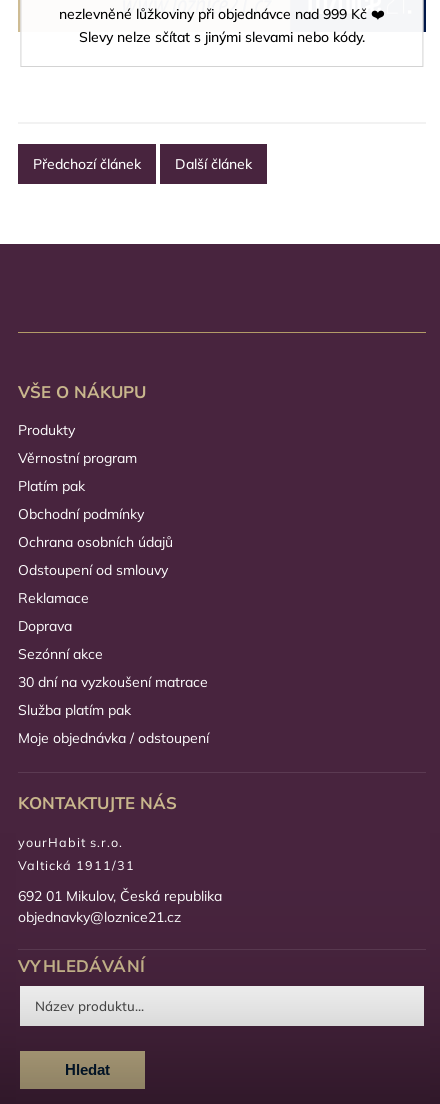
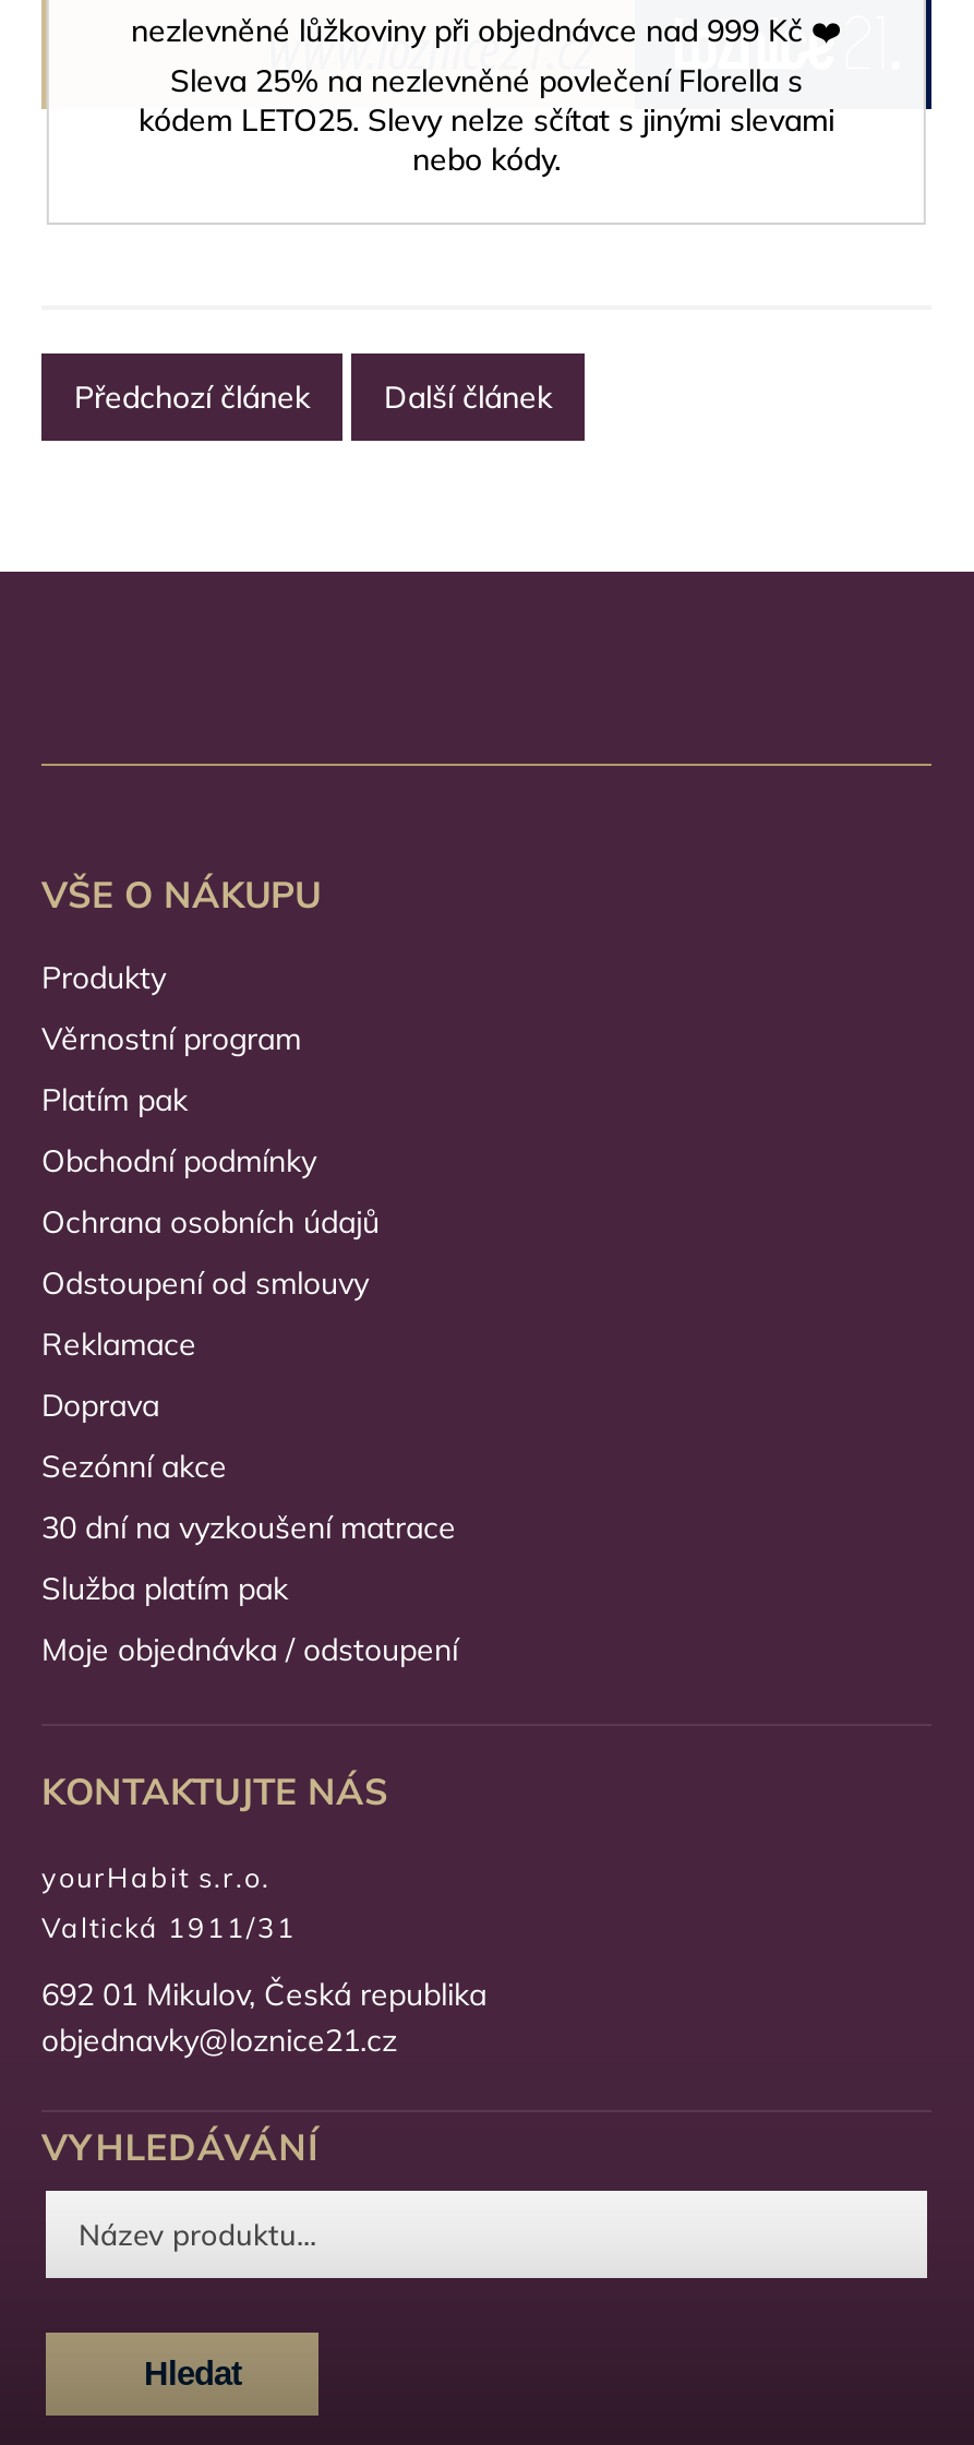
- Slevy nelze sčítat s jinými slevami nebo kódy.
+ Sleva 25% na nezlevněné povlečení Florella s
+ kódem LETO25. Slevy nelze sčítat s jinými slevami
+ nebo kódy.
